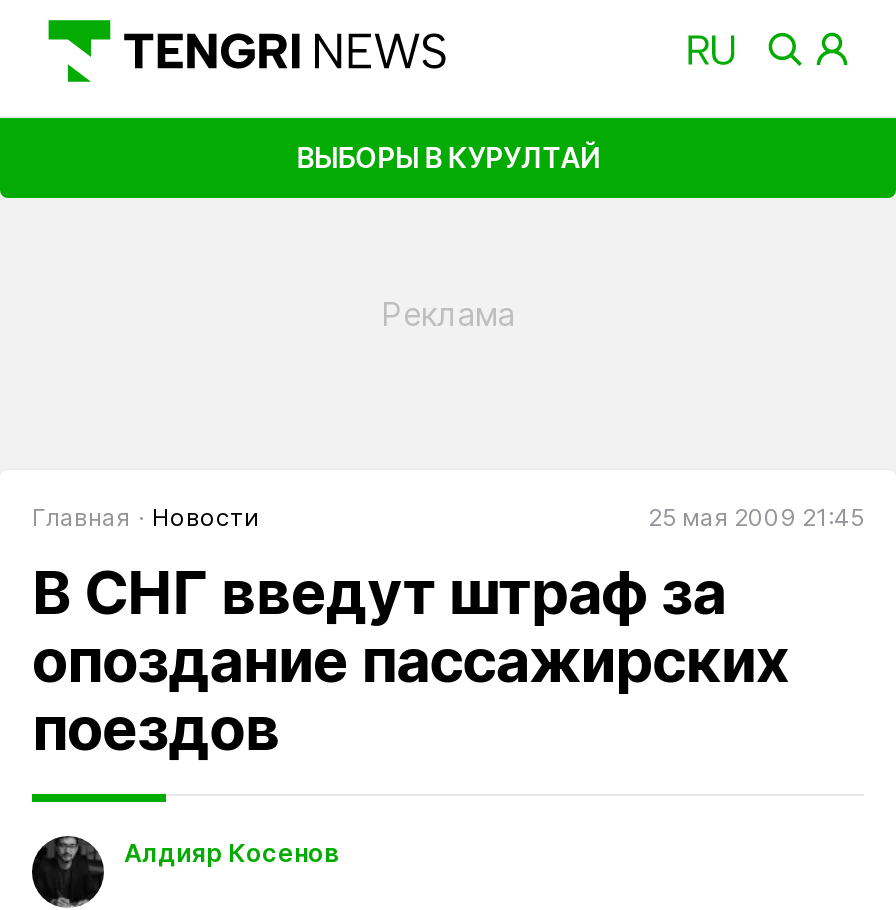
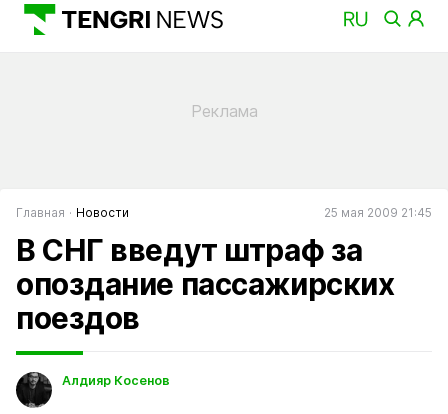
- ВЫБОРЫ В КУРУЛТАЙ
